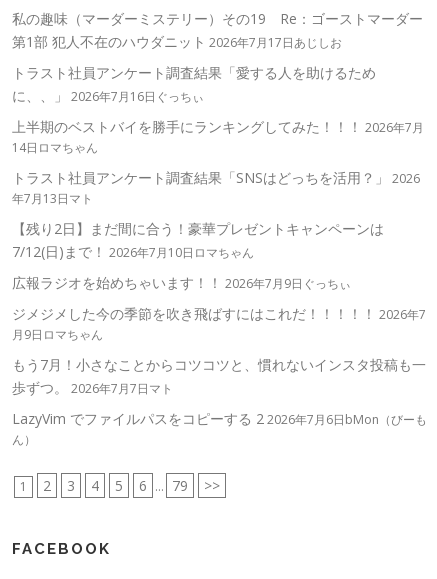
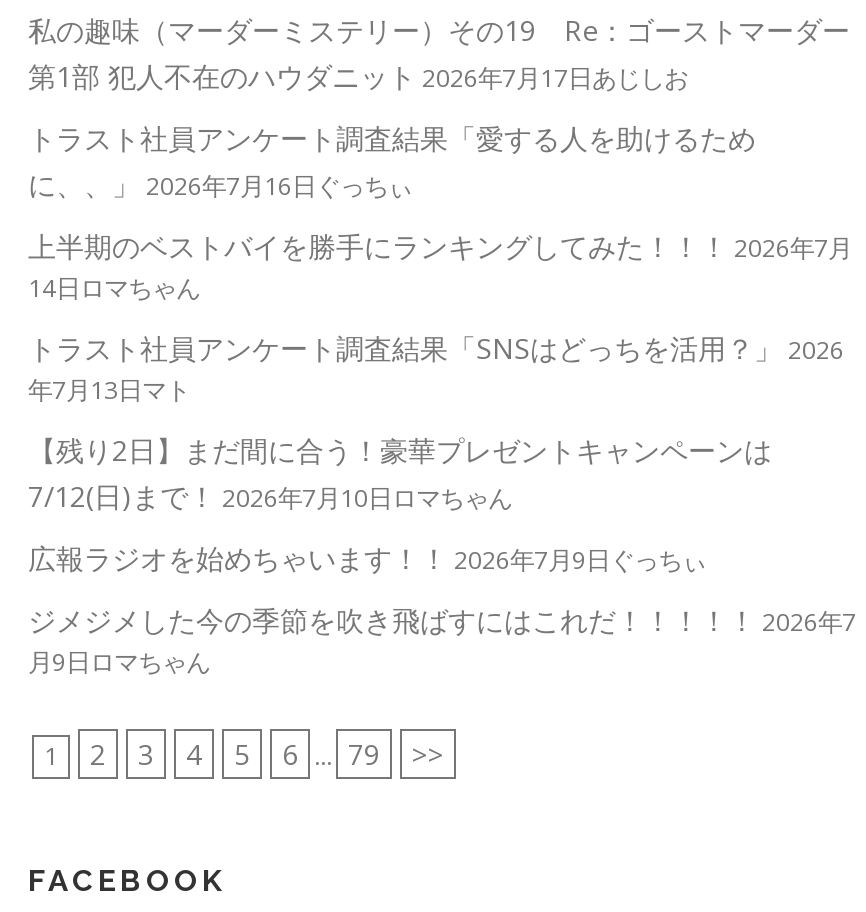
- もう7月！小さなことからコツコツと、慣れないインスタ投稿も一
- 歩ずつ。2026年7月7日マト
- LazyVim でファイルパスをコピーする 2 2026年7月6日bMon（びーも
- ん）
